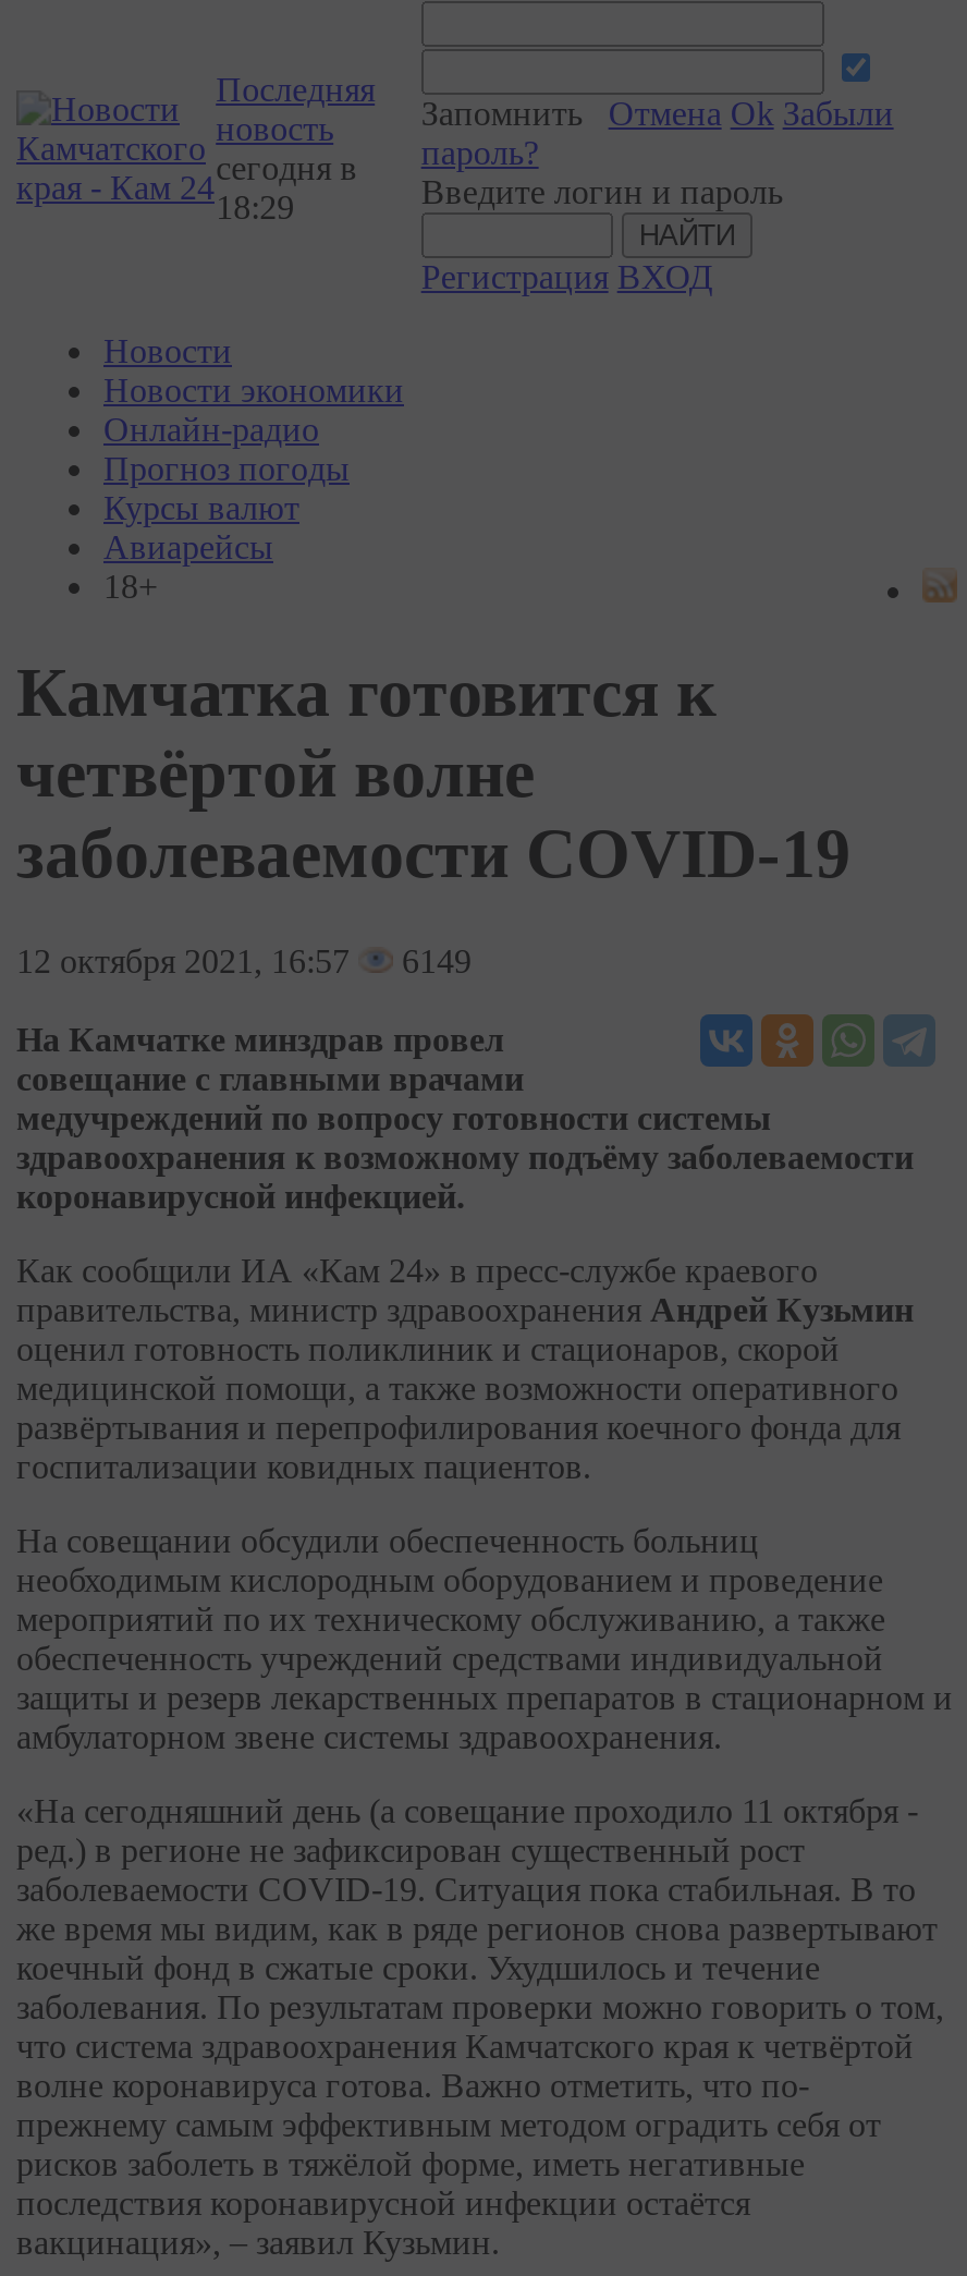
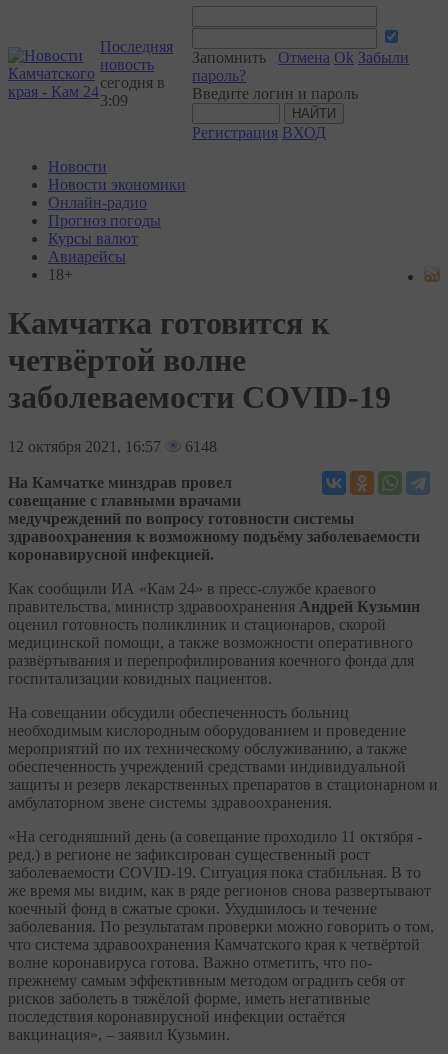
- 18:29
+ 3:09

- 12 октября 2021, 16:57 6149
+ 12 октября 2021, 16:57 6148
